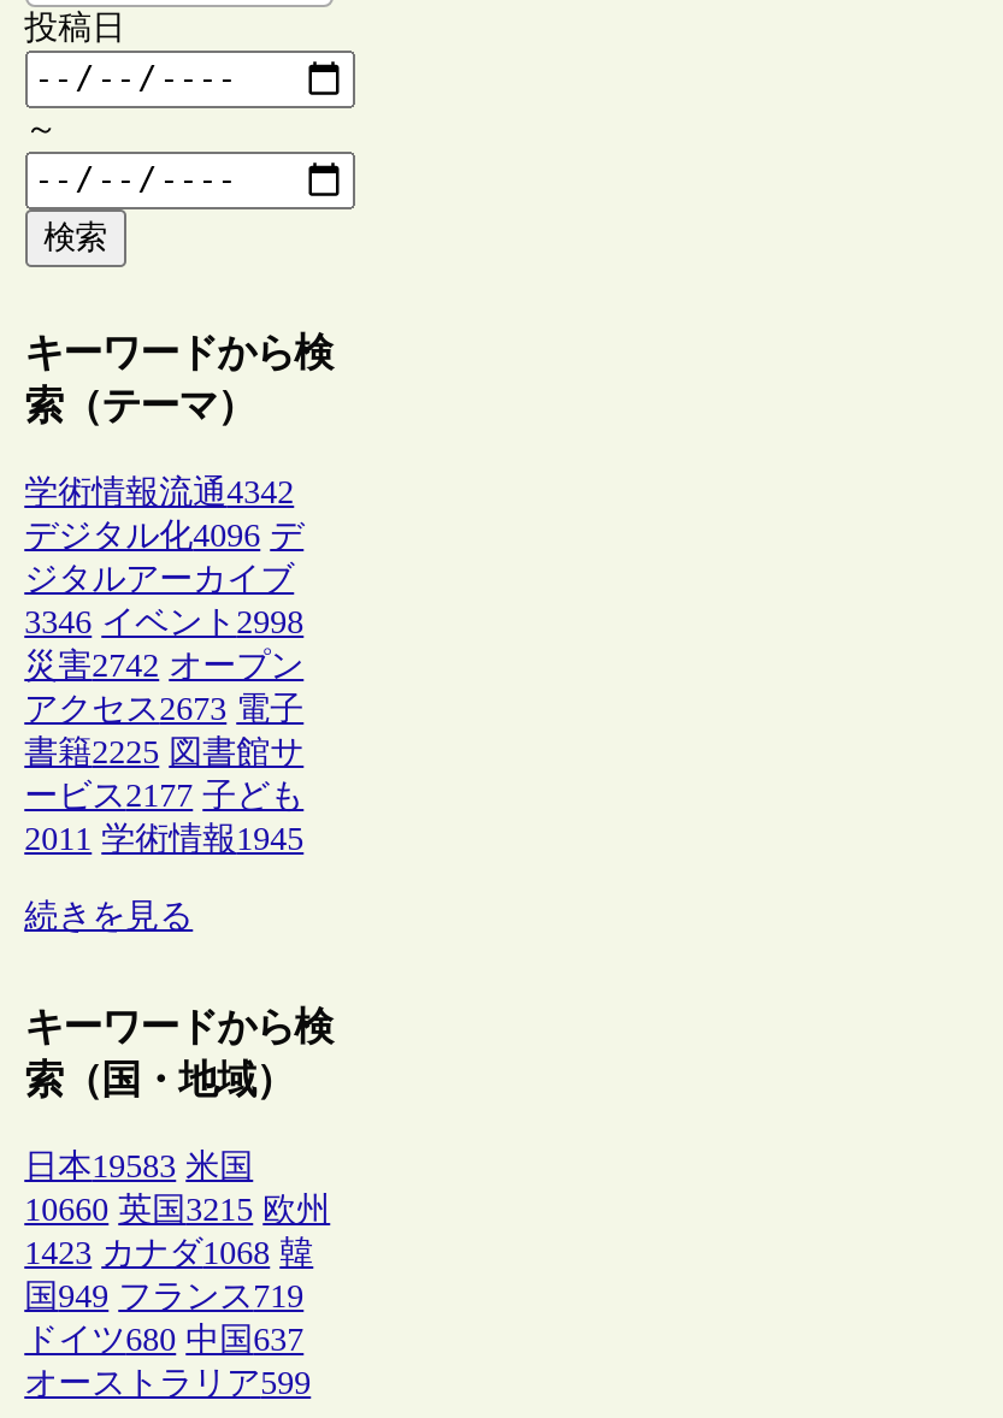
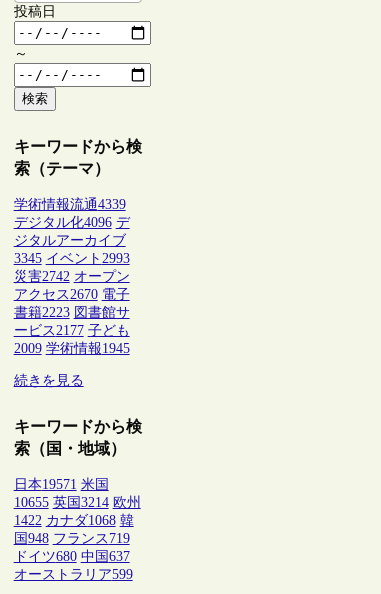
- 学術情報流通4342
+ 学術情報流通4339

- 3346 イベント2998
+ 3345 イベント2993

- アクセス2673 電子
+ アクセス2670 電子

- 書籍2225 図書館サ
+ 書籍2223 図書館サ

- 2011 学術情報1945
+ 2009 学術情報1945

- 日本19583 米国
+ 日本19571 米国

- 10660 英国3215 欧州
+ 10655 英国3214 欧州

- 1423 カナダ1068 韓
+ 1422 カナダ1068 韓

- 国949 フランス719
+ 国948 フランス719
